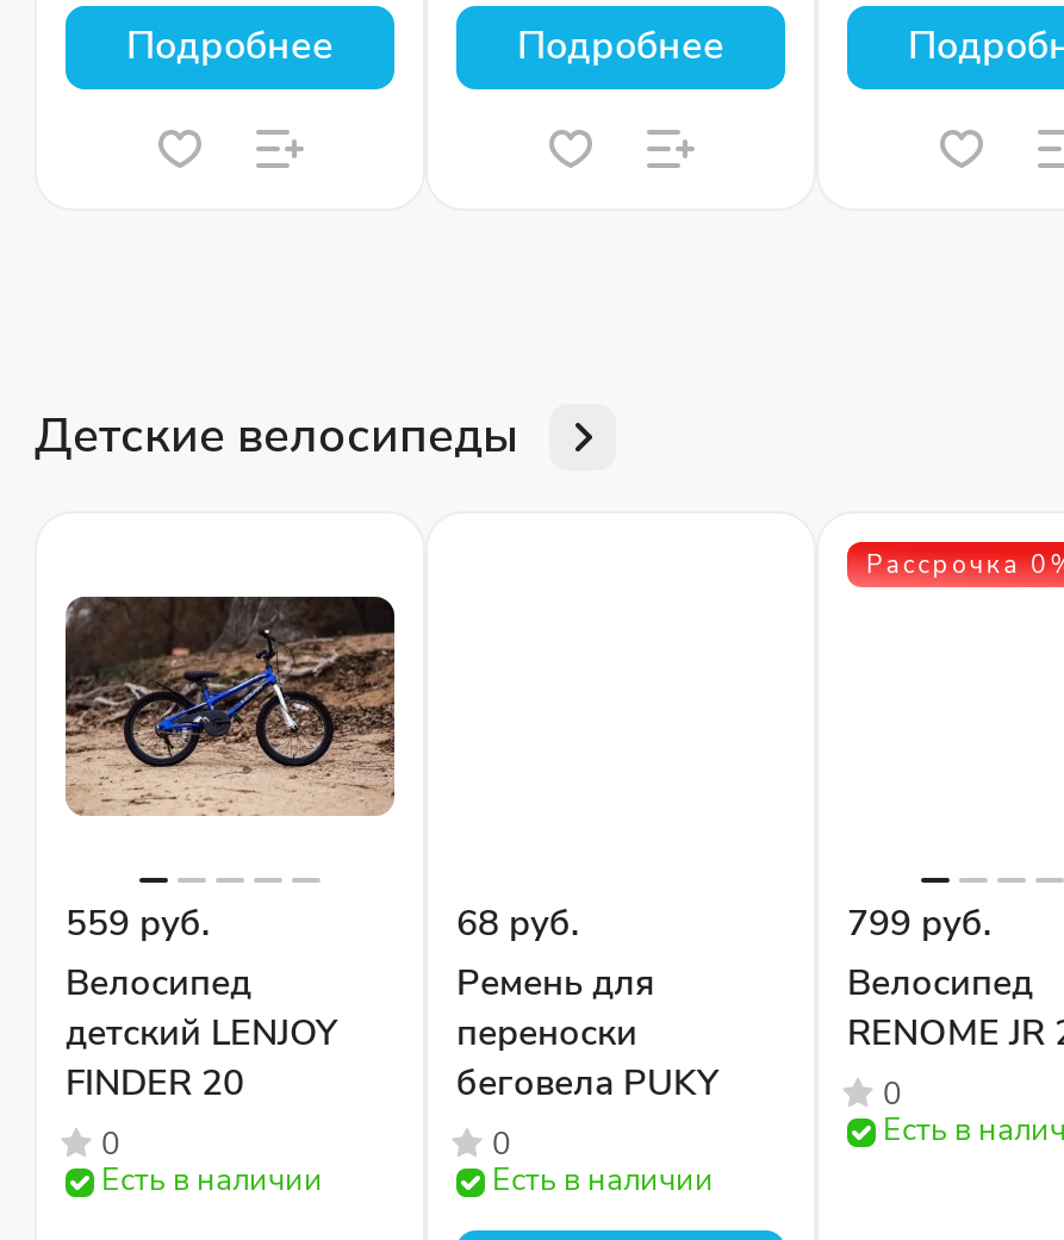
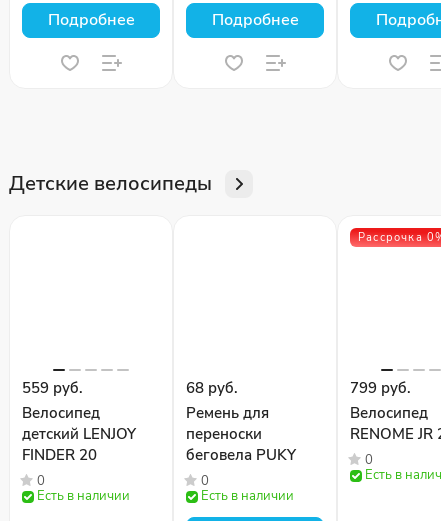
- [image]
